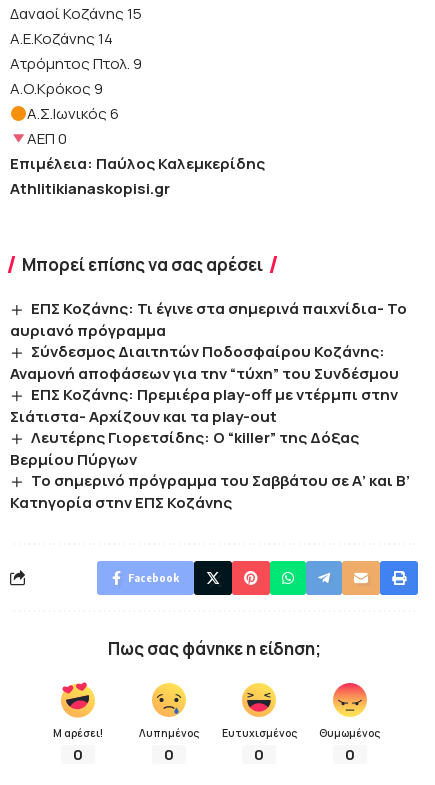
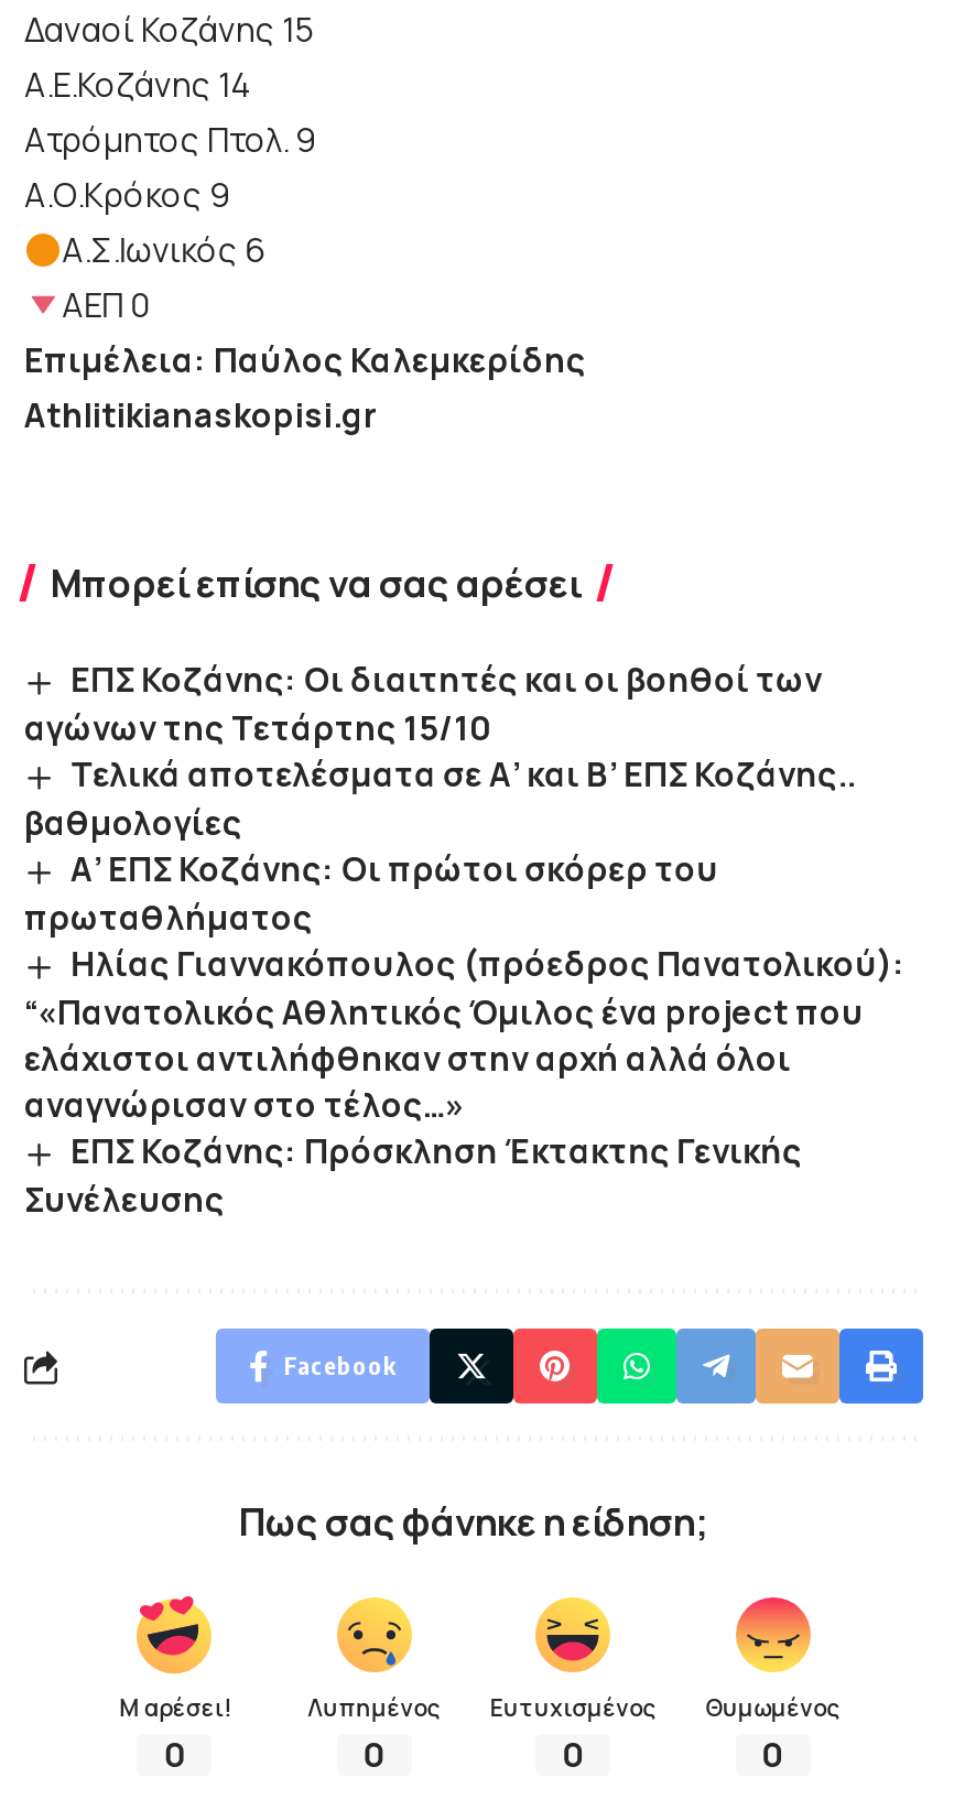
- ΕΠΣ Κοζάνης: Τι έγινε στα σημερινά παιχνίδια- Το
- αυριανό πρόγραμμα
- Σύνδεσμος Διαιτητών Ποδοσφαίρου Κοζάνης:
- Αναμονή αποφάσεων για την “τύχη” του Συνδέσμου
- ΕΠΣ Κοζάνης: Πρεμιέρα play-off με ντέρμπι στην
- Σιάτιστα- Αρχίζουν και τα play-out
- Λευτέρης Γιορετσίδης: Ο “killer” της Δόξας
- Βερμίου Πύργων
- Το σημερινό πρόγραμμα του Σαββάτου σε Α’ και Β’
- Κατηγορία στην ΕΠΣ Κοζάνης
+ ΕΠΣ Κοζάνης: Οι διαιτητές και οι βοηθοί των
+ αγώνων της Τετάρτης 15/10
+ Τελικά αποτελέσματα σε Α’ και Β’ ΕΠΣ Κοζάνης..
+ βαθμολογίες
+ Α’ ΕΠΣ Κοζάνης: Οι πρώτοι σκόρερ του
+ πρωταθλήματος
+ Ηλίας Γιαννακόπουλος (πρόεδρος Πανατολικού):
+ “«Πανατολικός Αθλητικός Όμιλος ένα project που
+ ελάχιστοι αντιλήφθηκαν στην αρχή αλλά όλοι
+ αναγνώρισαν στο τέλος…»
+ ΕΠΣ Κοζάνης: Πρόσκληση Έκτακτης Γενικής
+ Συνέλευσης
